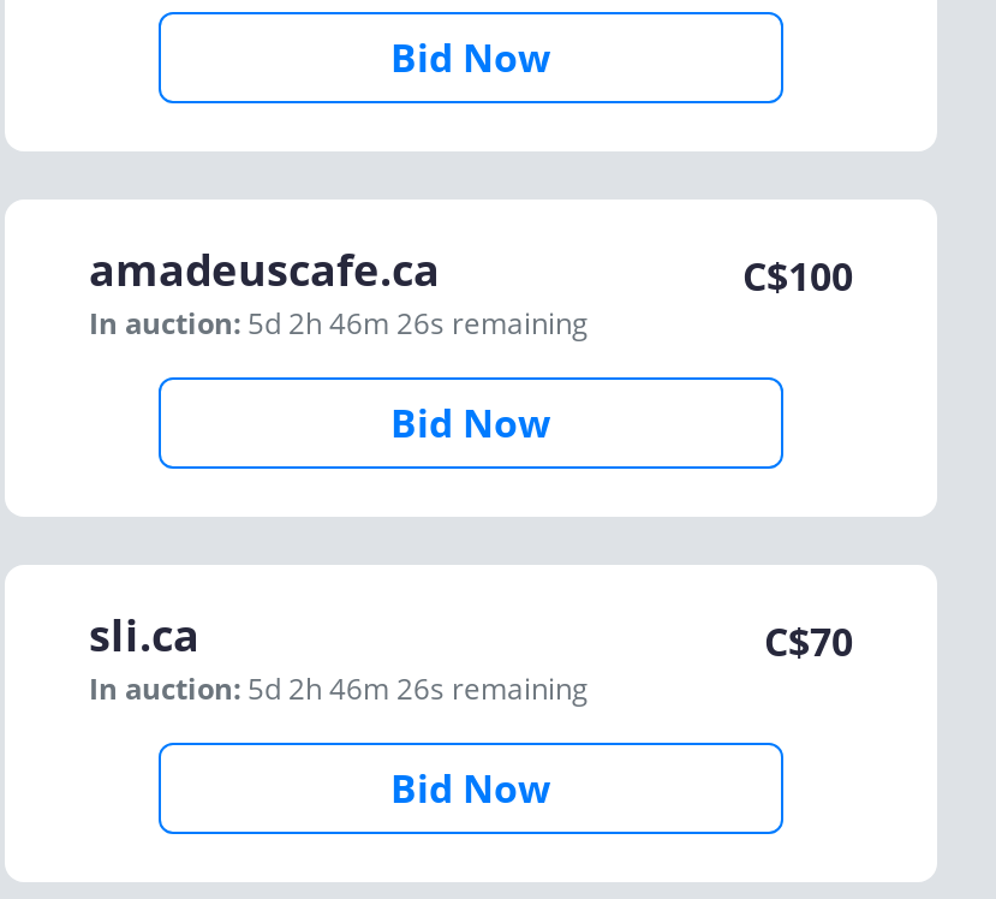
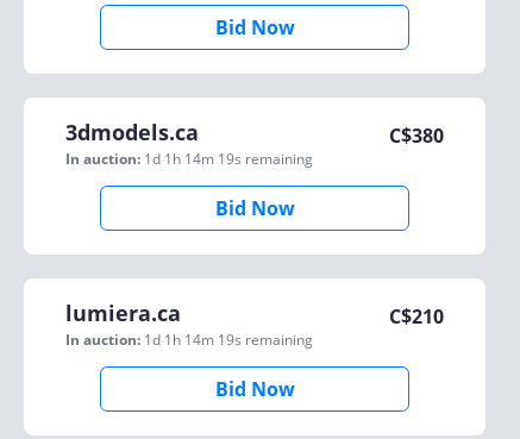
- amadeuscafe.ca
- In auction: 5d 2h 46m 26s remaining
+ 3dmodels.ca
+ In auction: 1d 1h 14m 19s remaining

- C$100
+ C$380

- sli.ca
- In auction: 5d 2h 46m 26s remaining
+ lumiera.ca
+ In auction: 1d 1h 14m 19s remaining

- C$70
+ C$210
